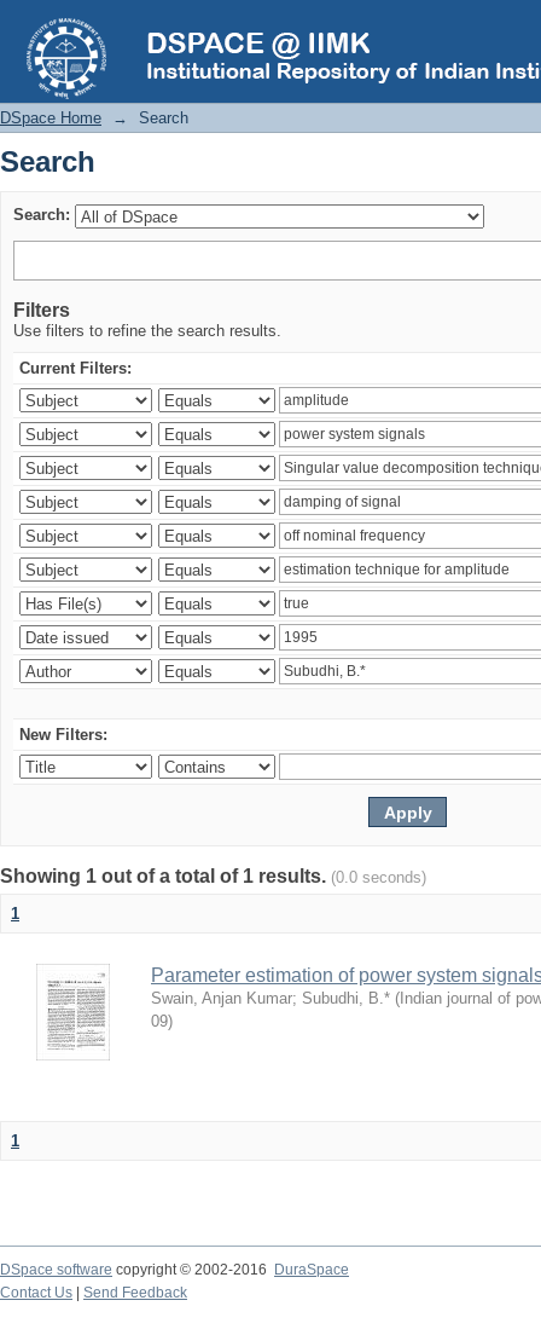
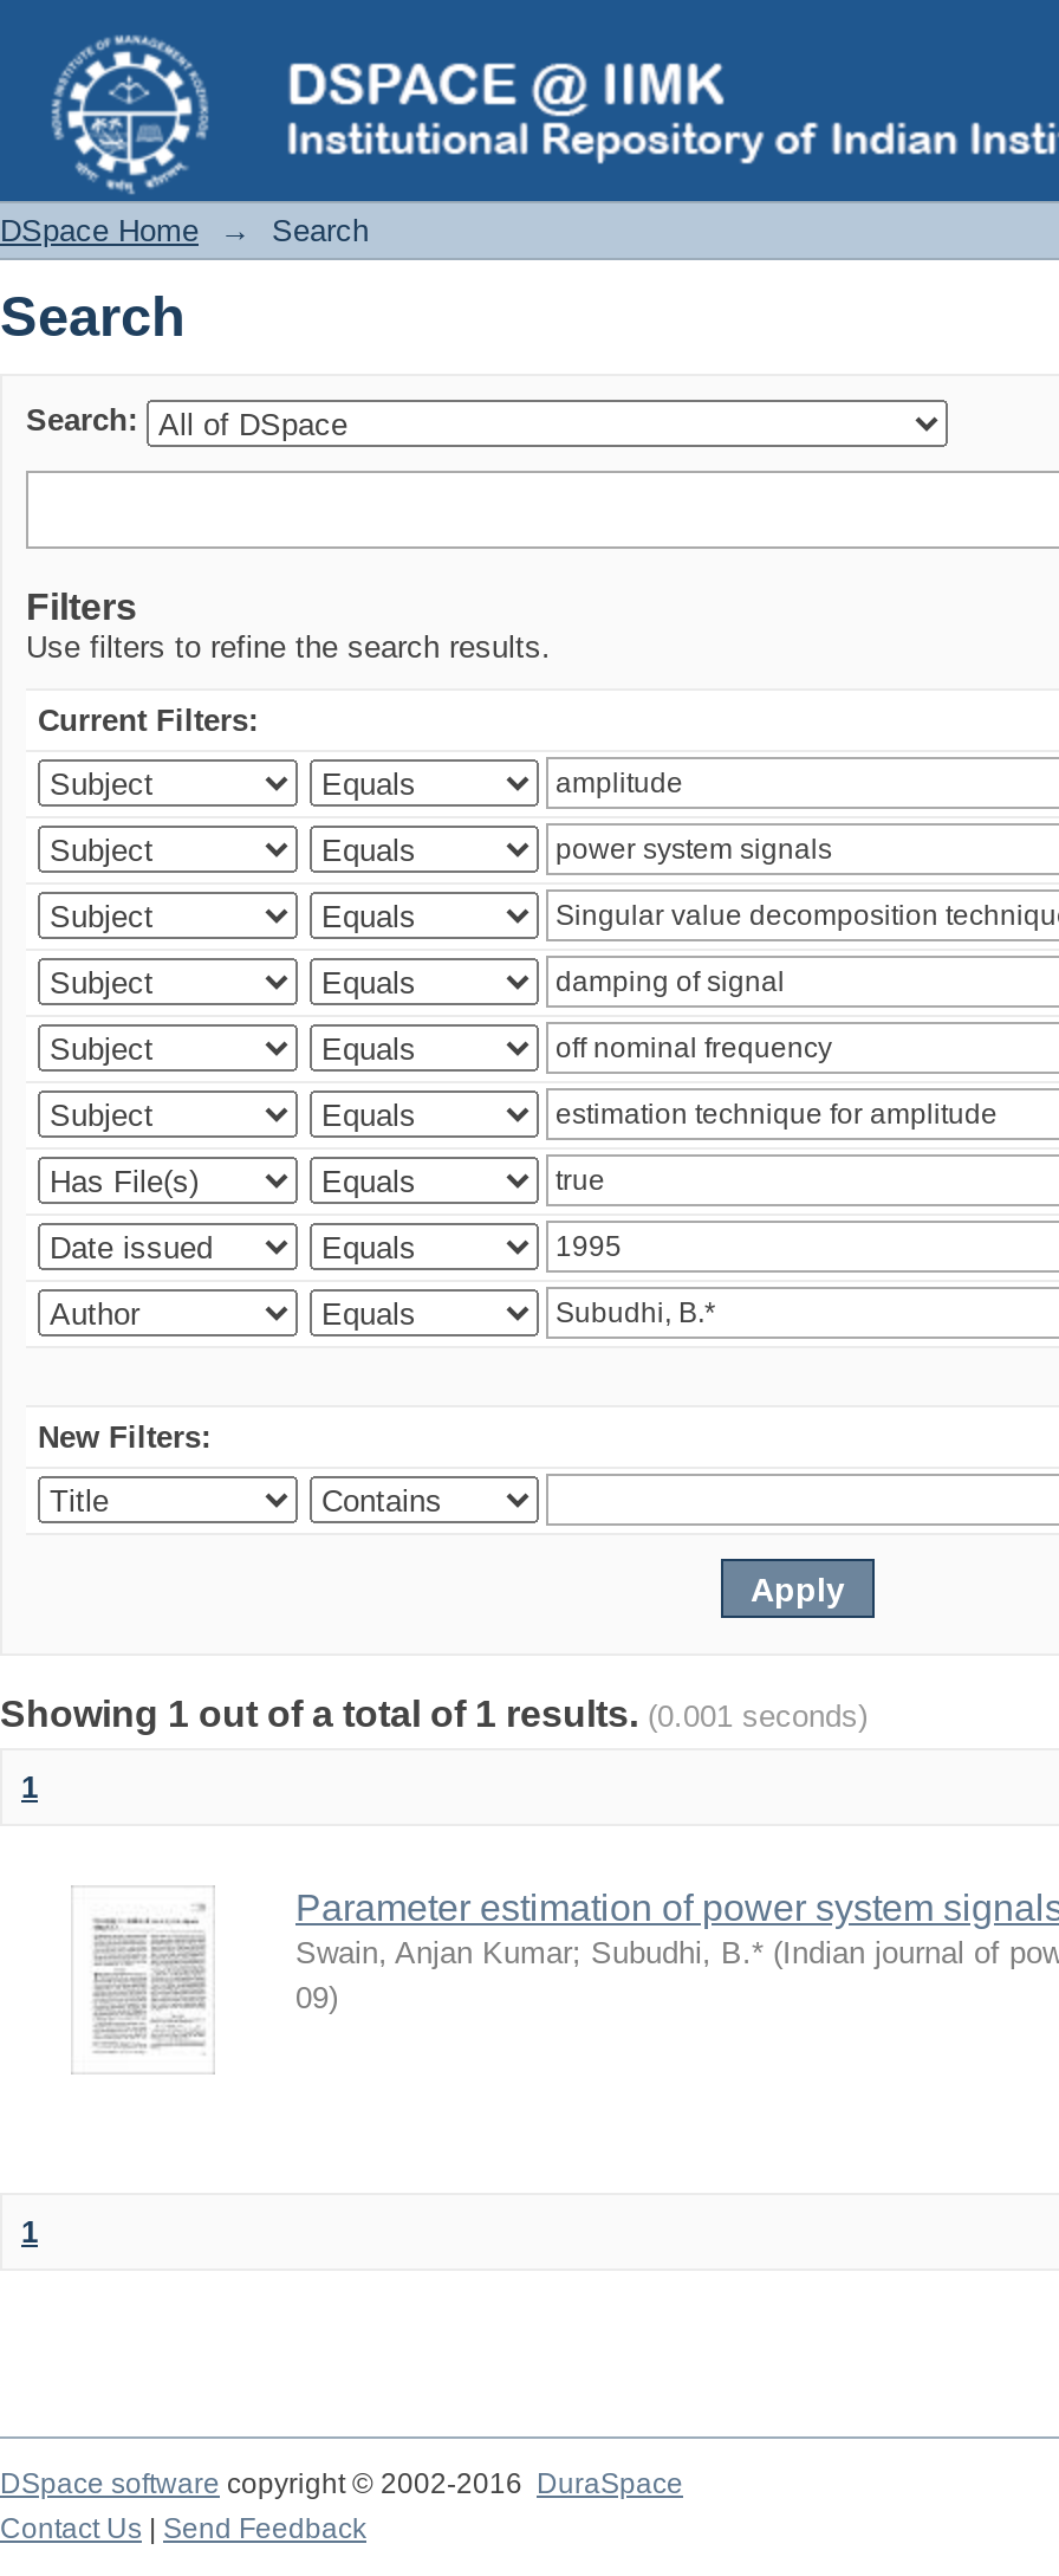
- Showing 1 out of a total of 1 results. (0.0 seconds)
+ Showing 1 out of a total of 1 results. (0.001 seconds)
